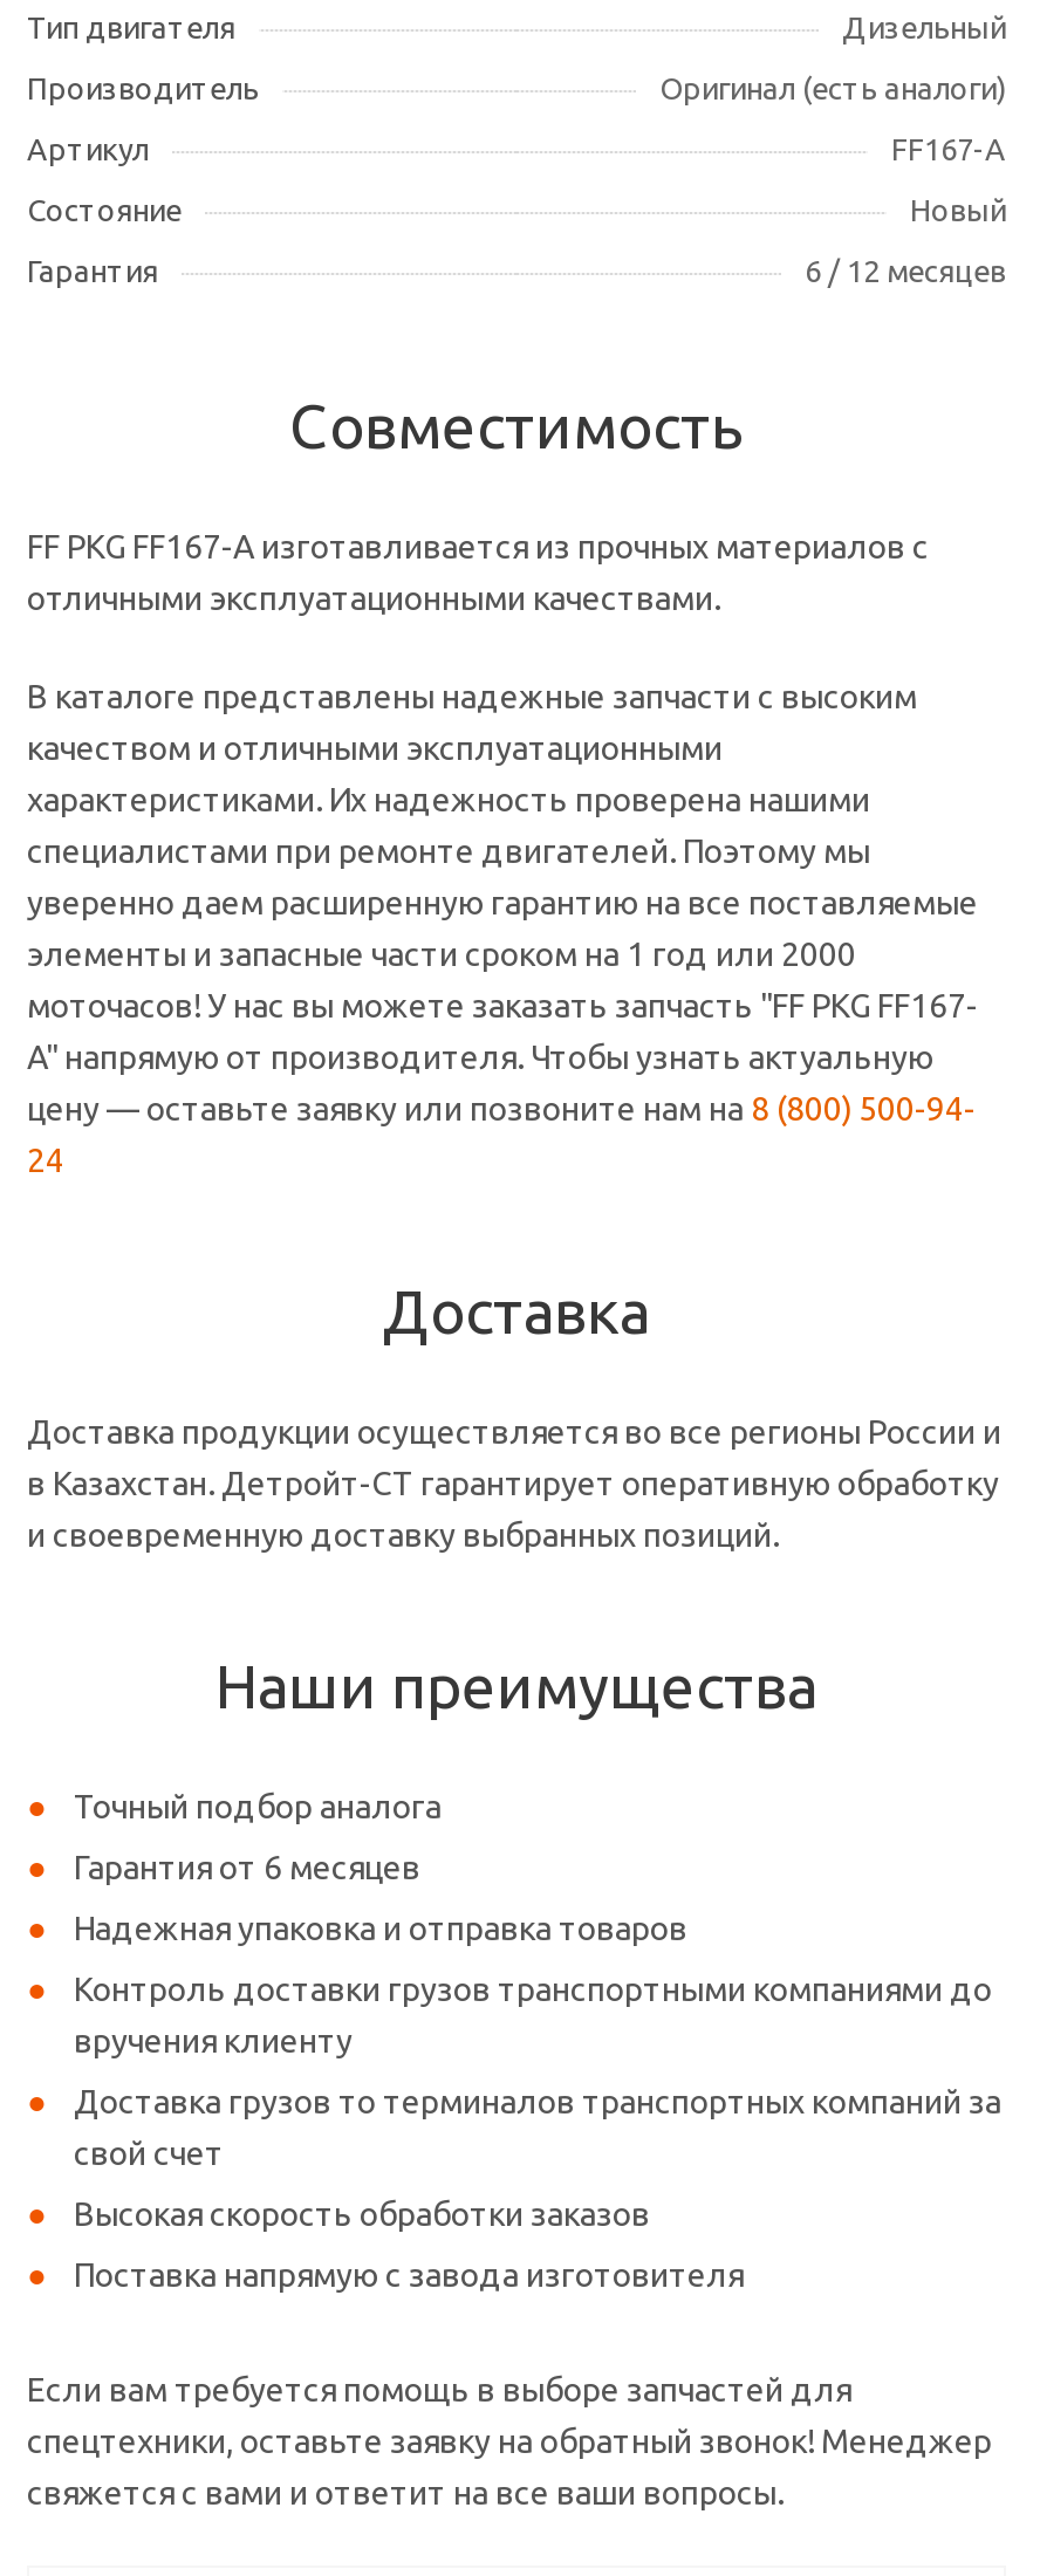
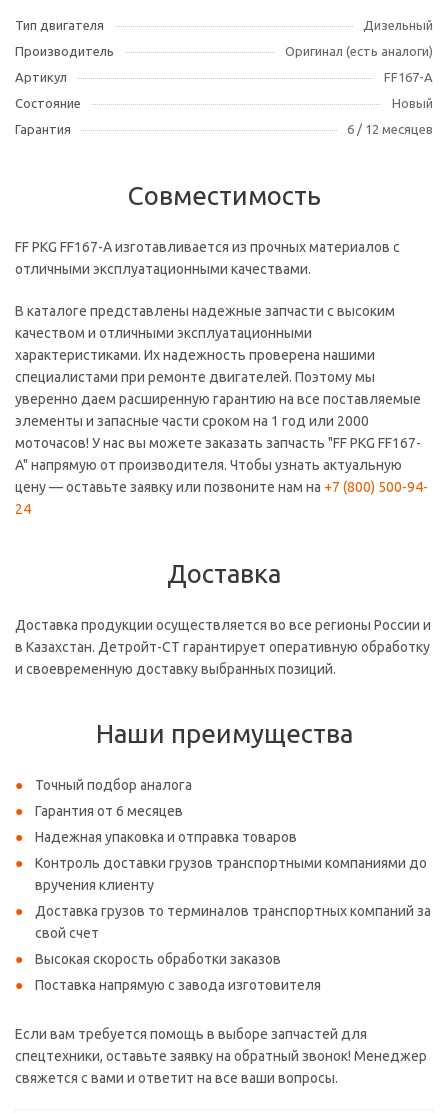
- цену — оставьте заявку или позвоните нам на 8 (800) 500-94-
+ цену — оставьте заявку или позвоните нам на +7 (800) 500-94-
